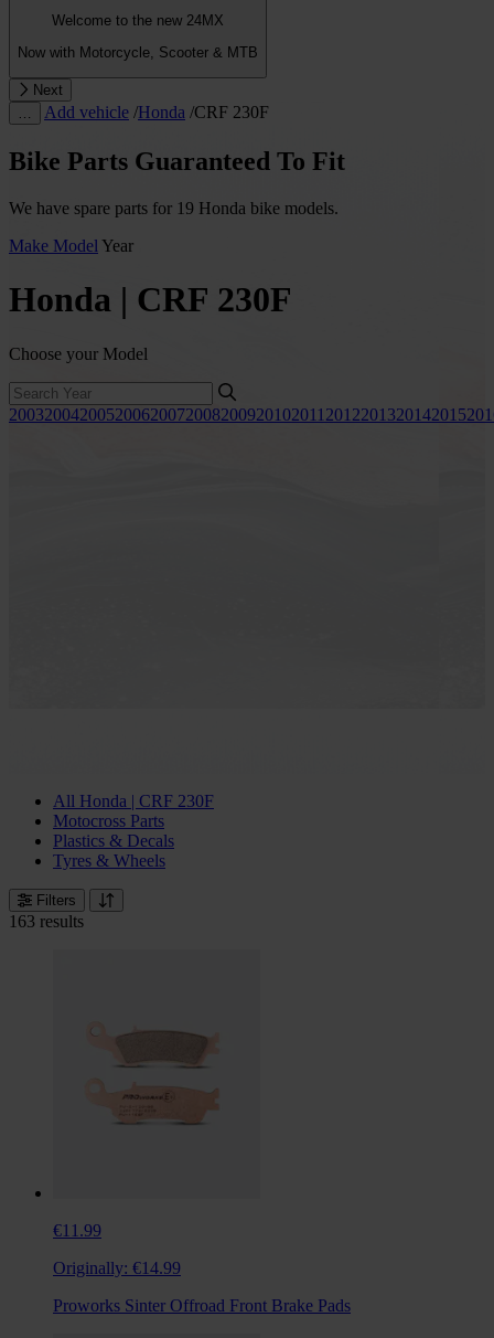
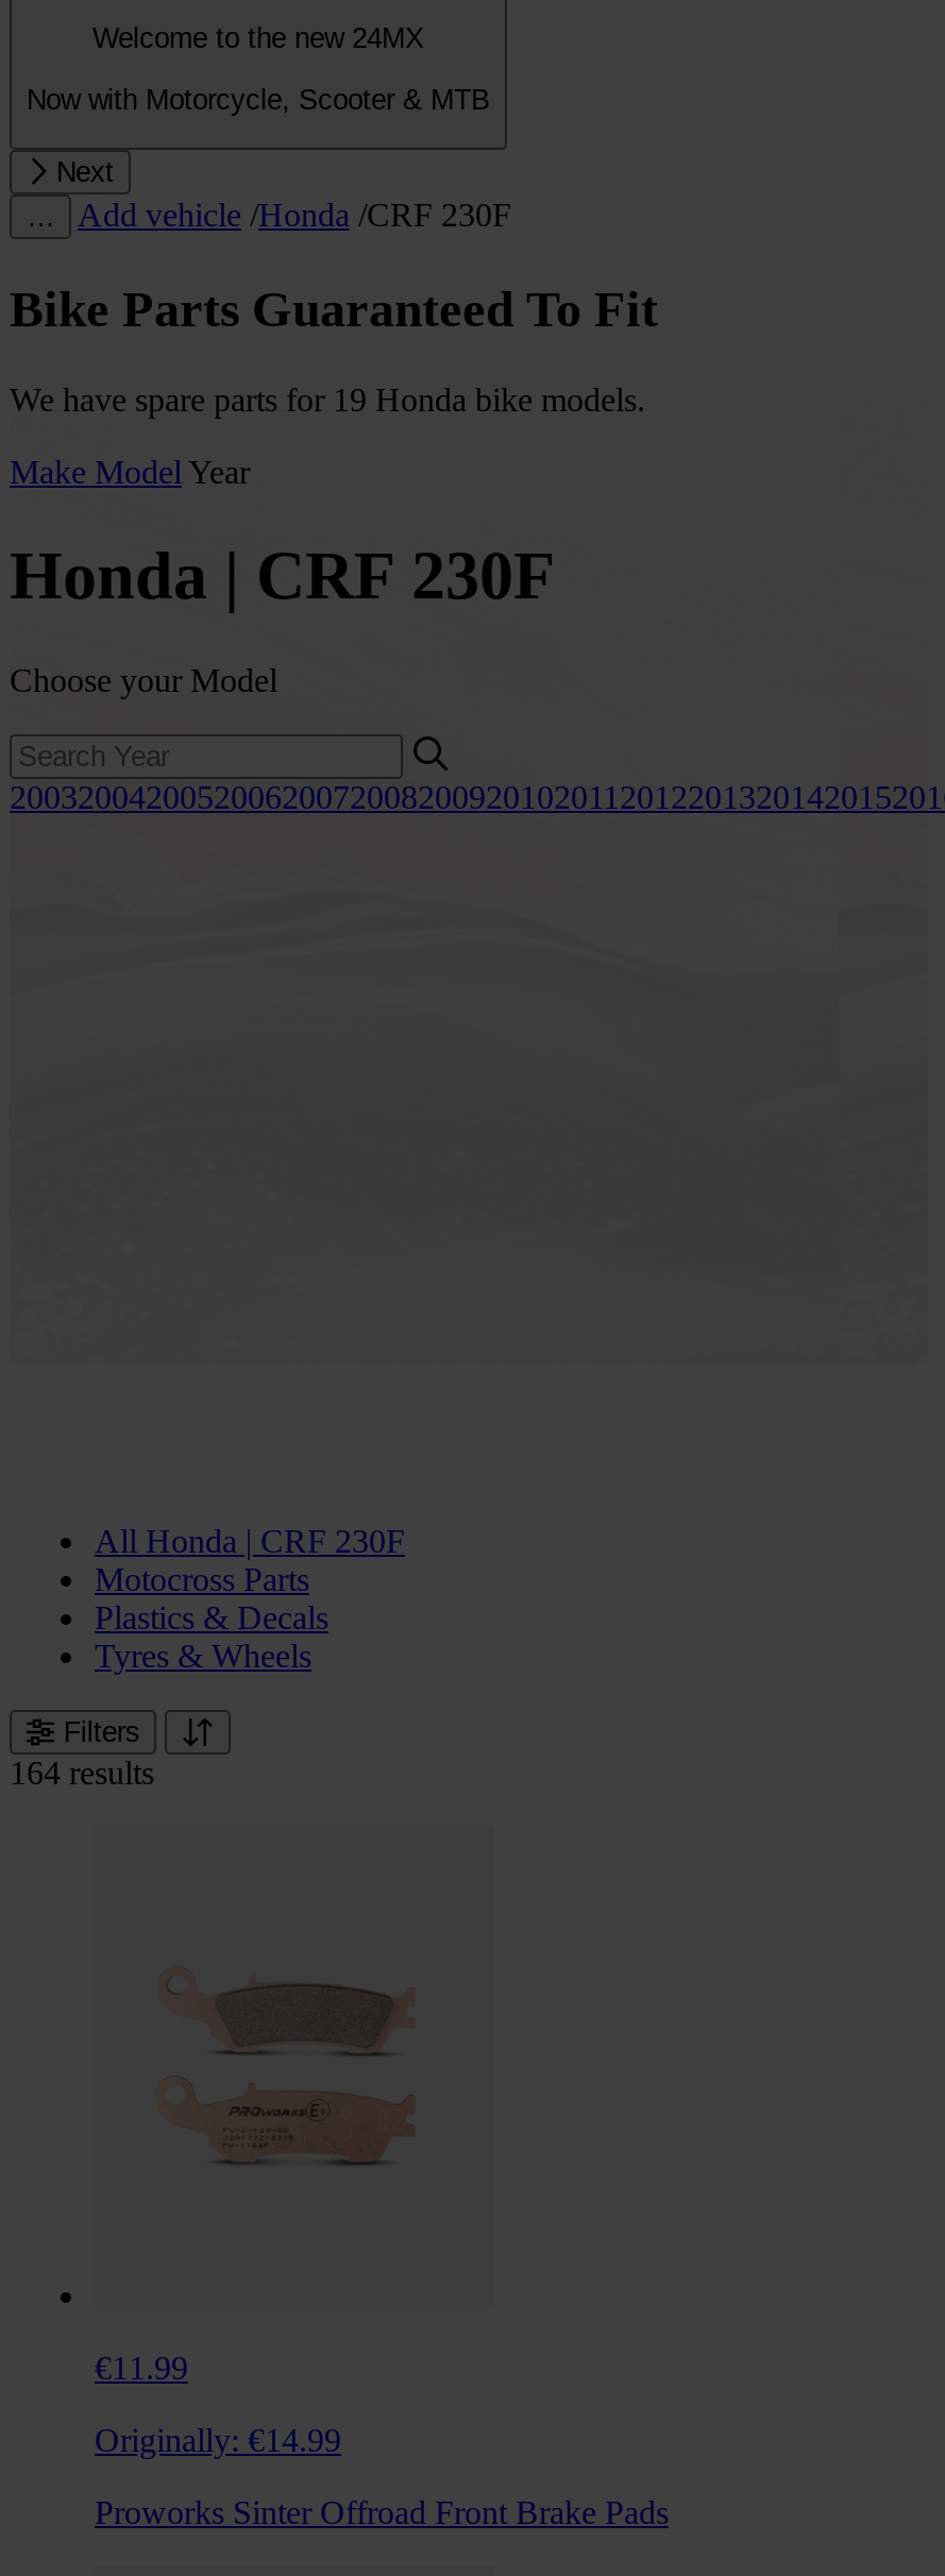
- 163 results
+ 164 results
